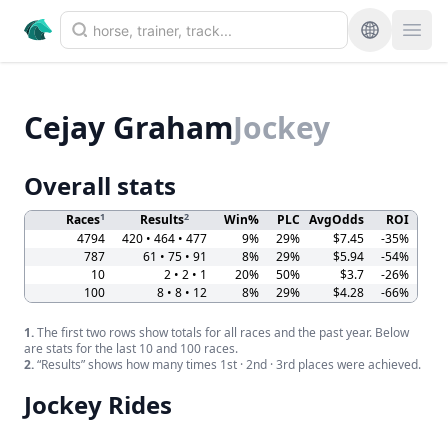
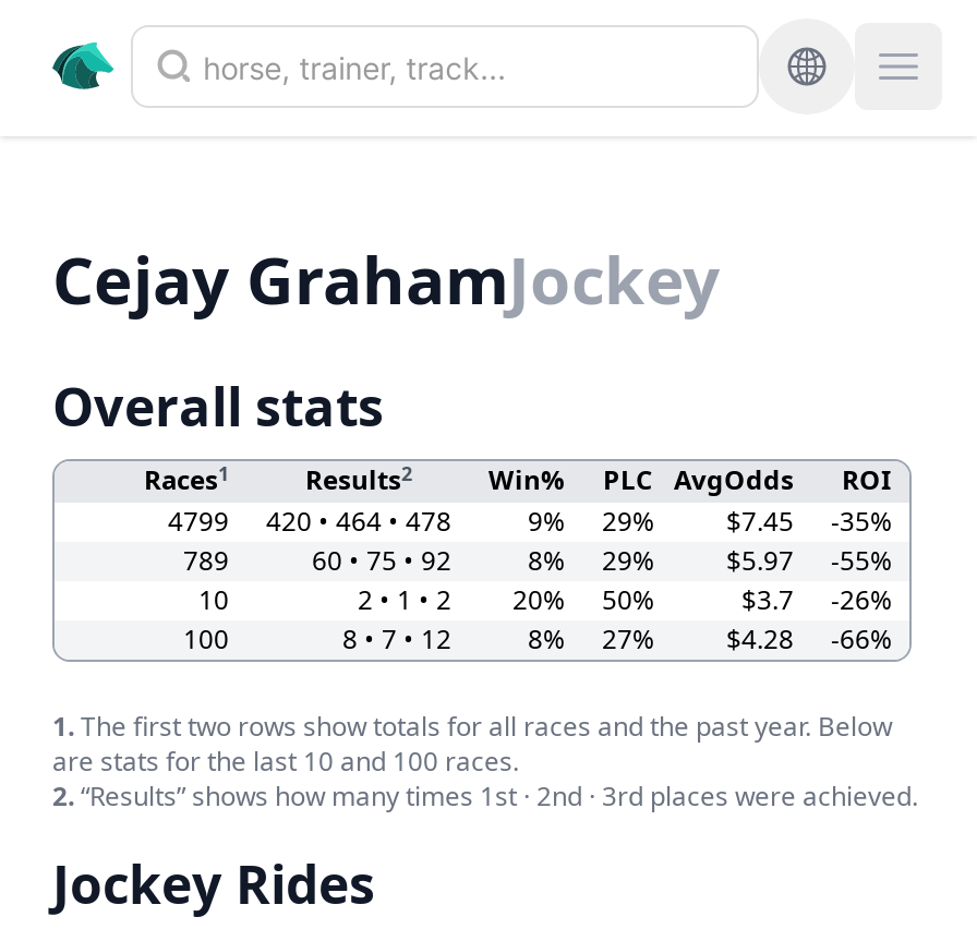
- 4794
+ 4799

- 420 • 464 • 477
+ 420 • 464 • 478

- 787
+ 789

- 61 • 75 • 91
+ 60 • 75 • 92

- $5.94
+ $5.97

- -54%
+ -55%

- 2 • 2 • 1 20% 50%
+ 2 • 1 • 2 20% 50%

- 8 • 8 • 12
+ 8 • 7 • 12

- 8% 29% $4.28 -66%
+ 8% 27% $4.28 -66%
